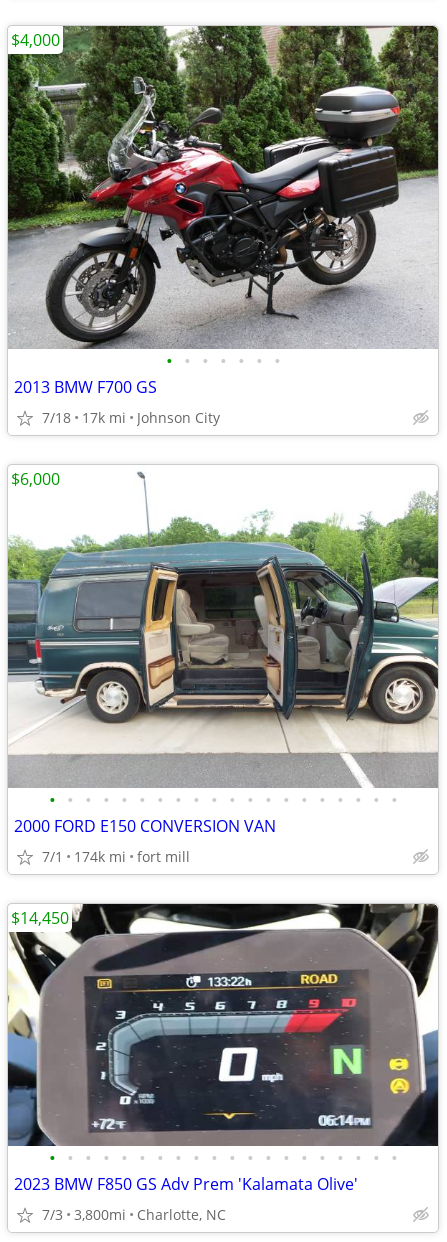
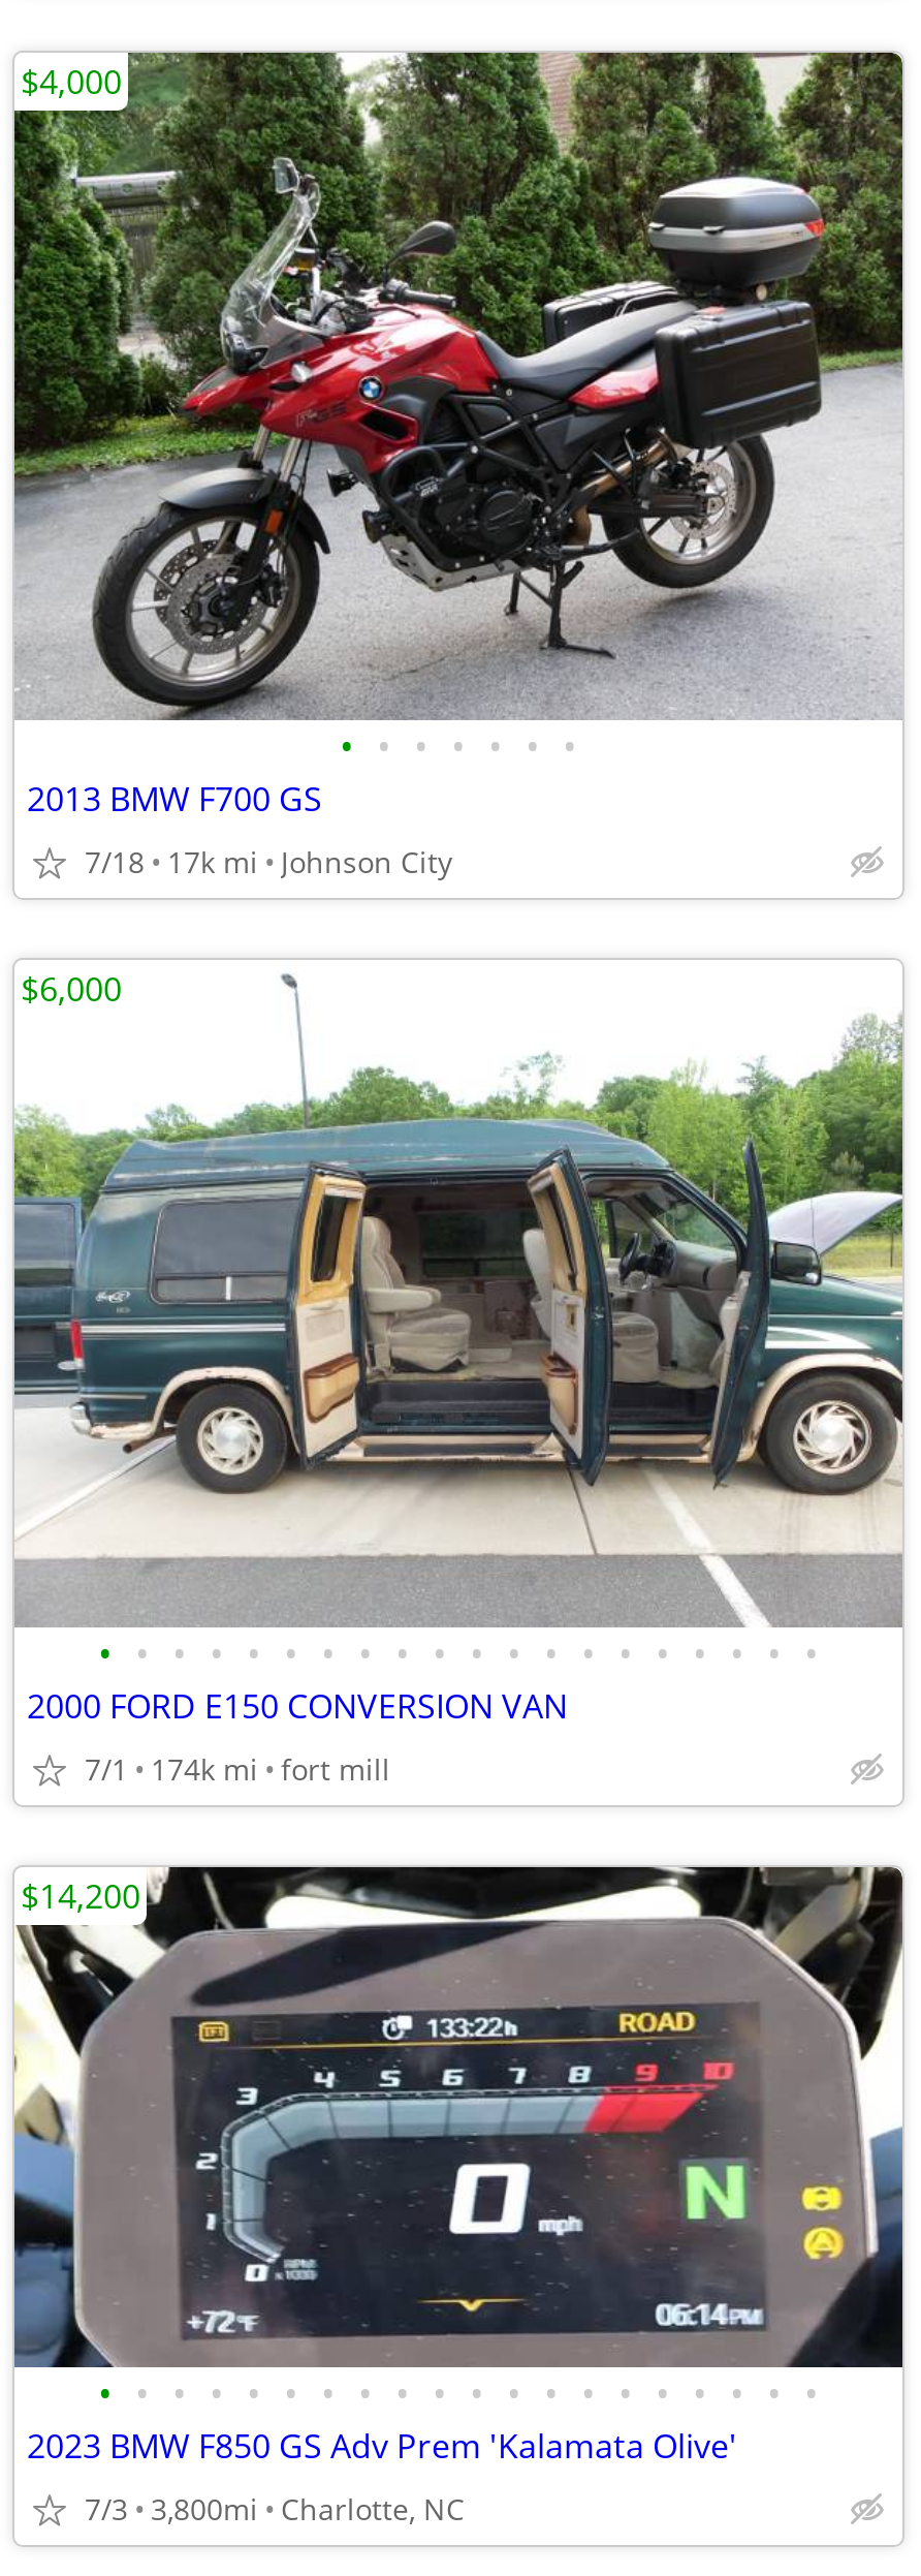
- $14,450
+ $14,200
